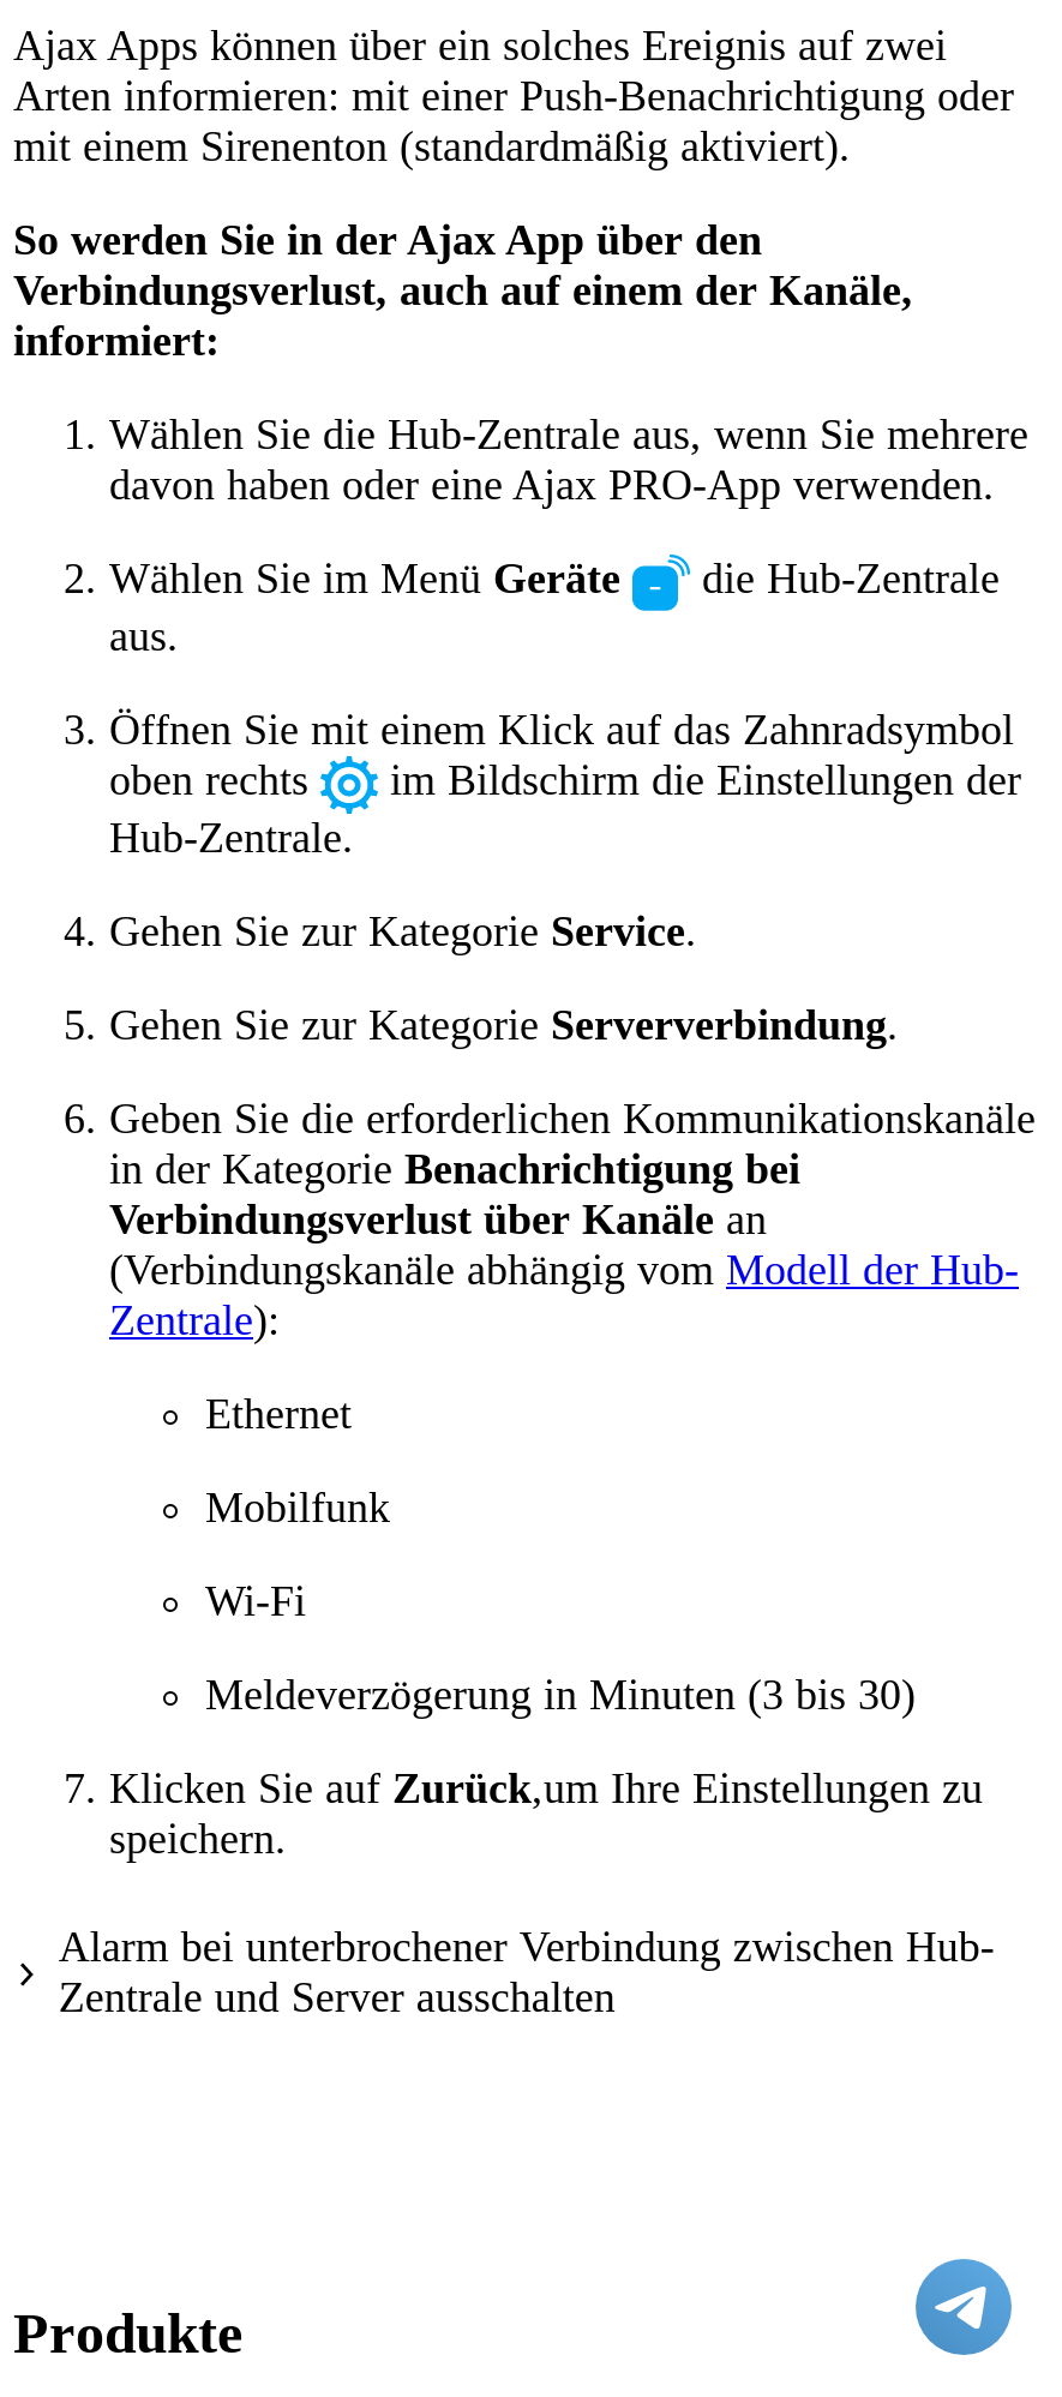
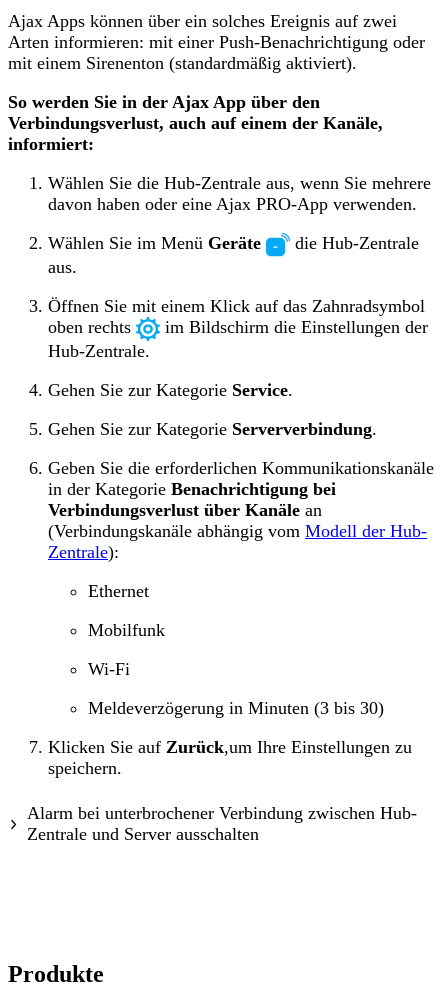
- [image]
